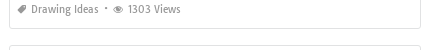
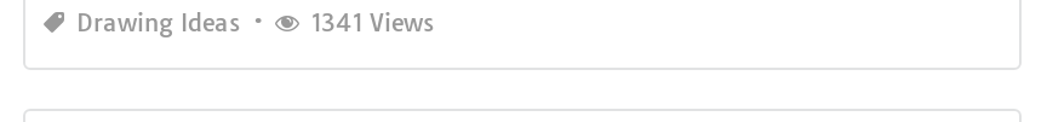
- 1303 Views
+ 1341 Views
